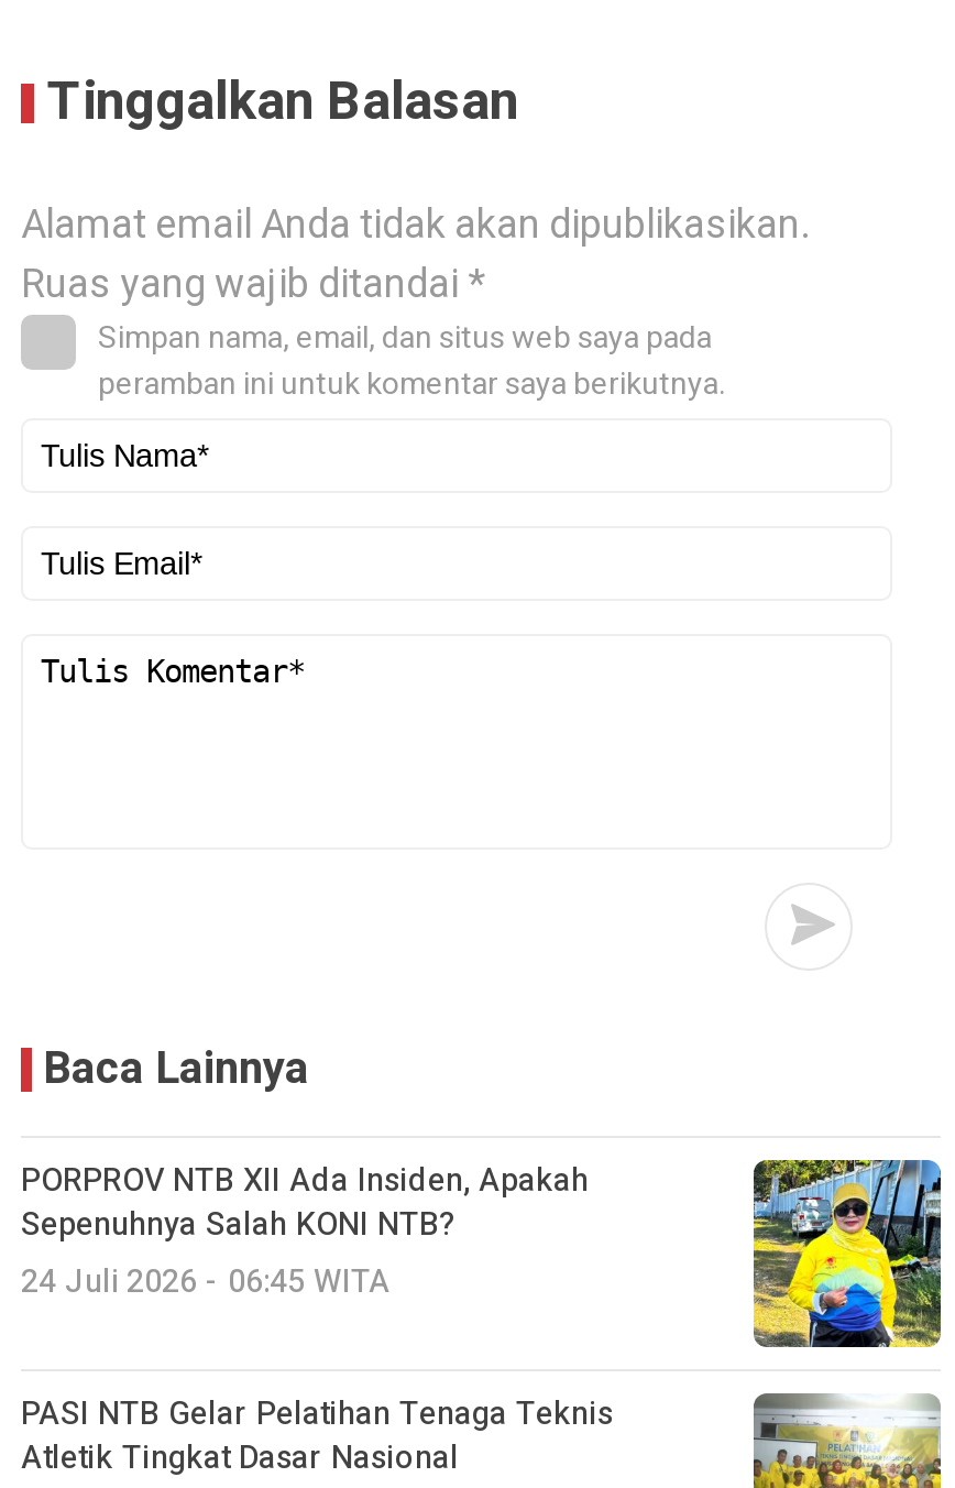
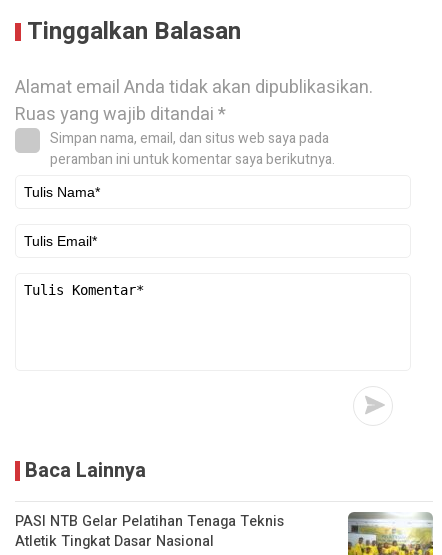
- PORPROV NTB XII Ada Insiden, Apakah
- Sepenuhnya Salah KONI NTB?
- 24 Juli 2026 - 06:45 WITA

- [image]
